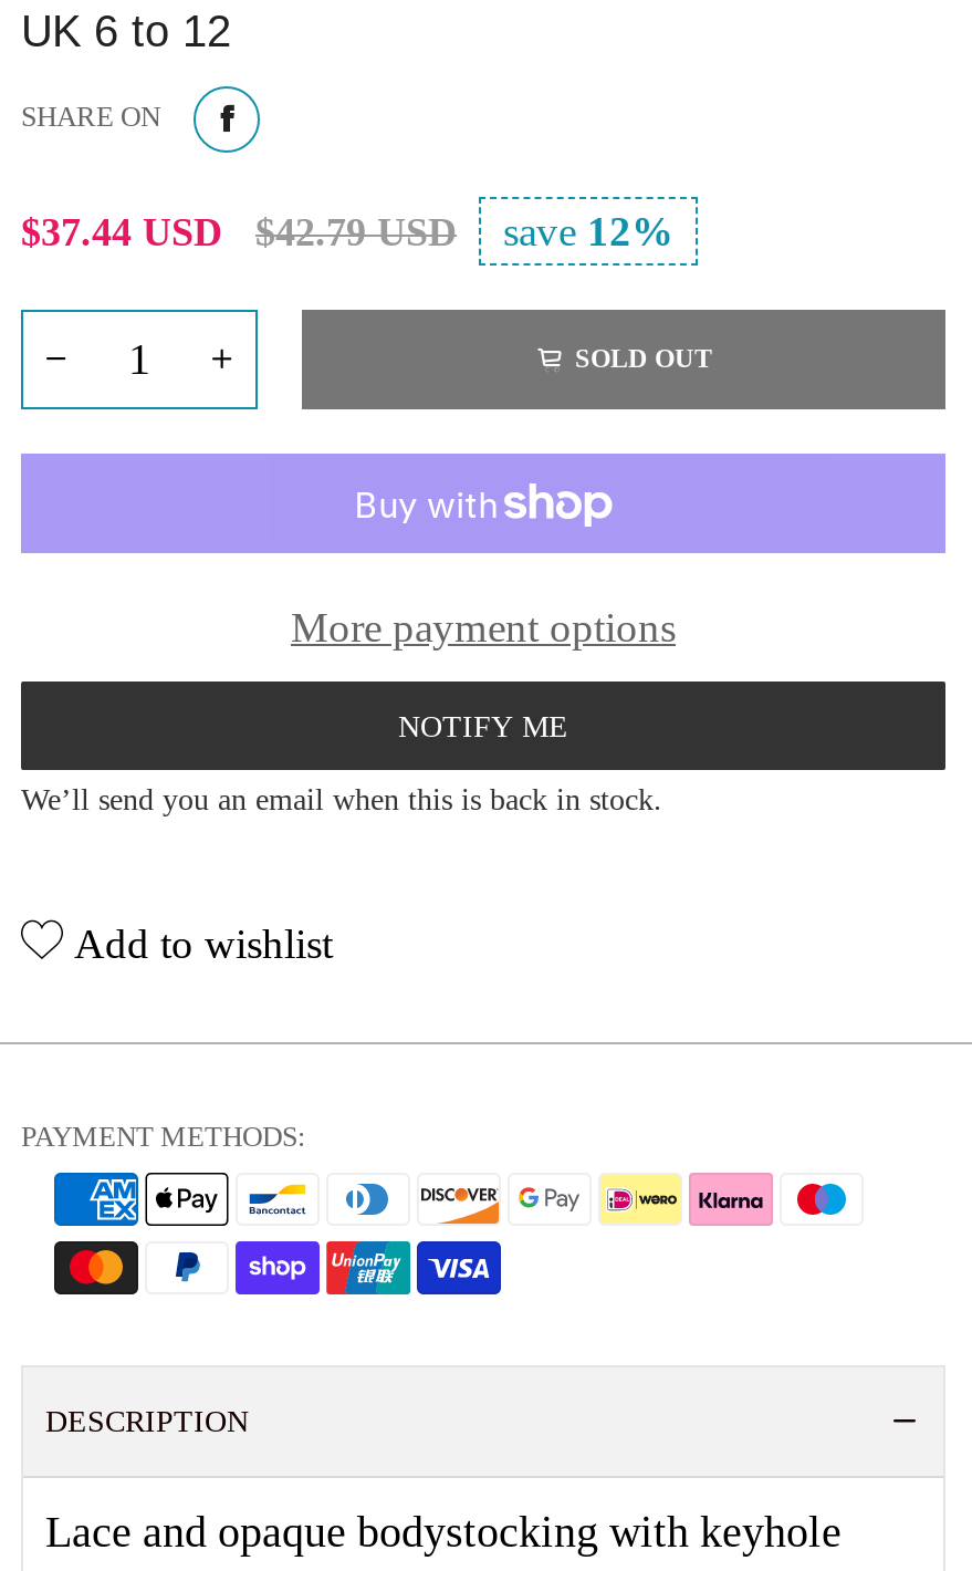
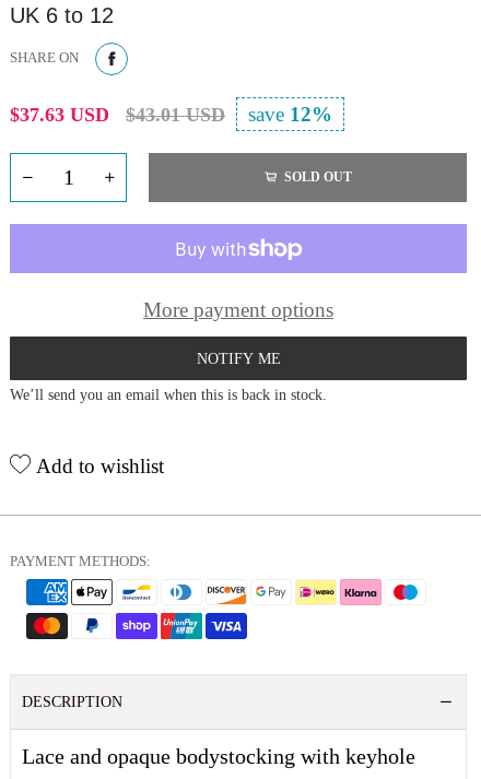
- $37.44 USD
+ $37.63 USD

- $42.79 USD
+ $43.01 USD
